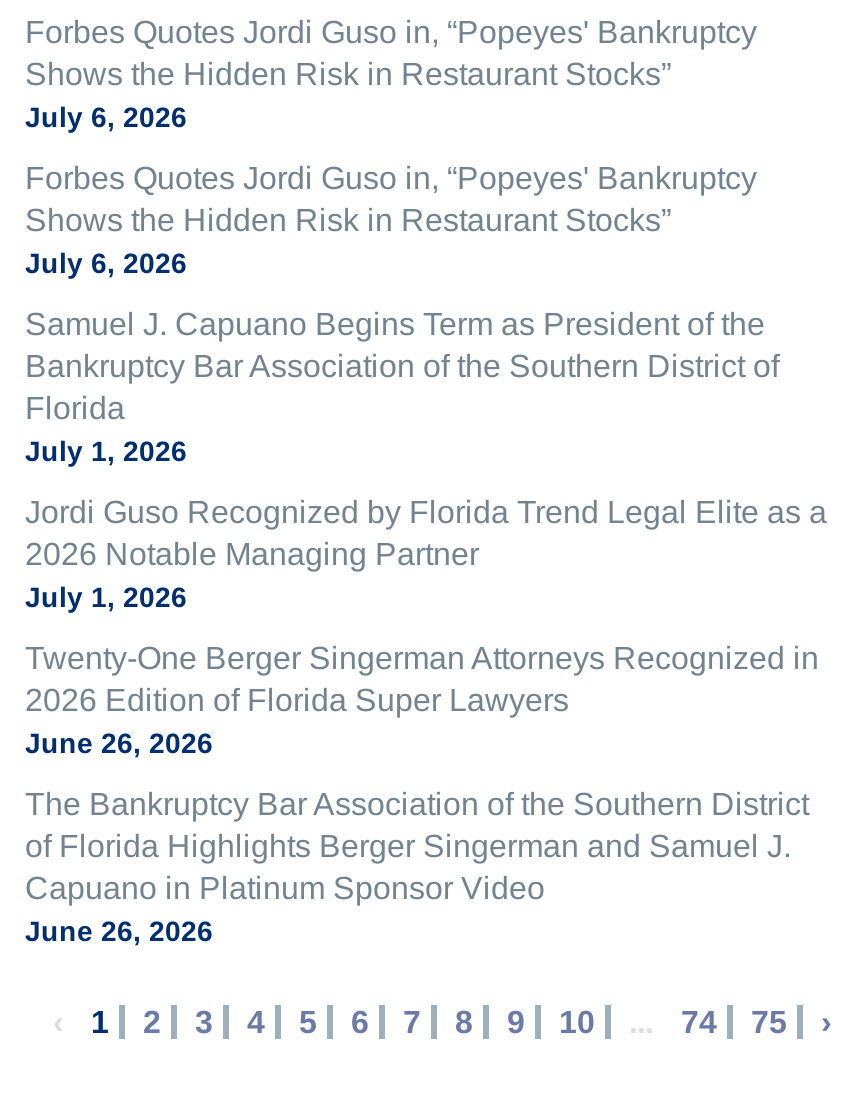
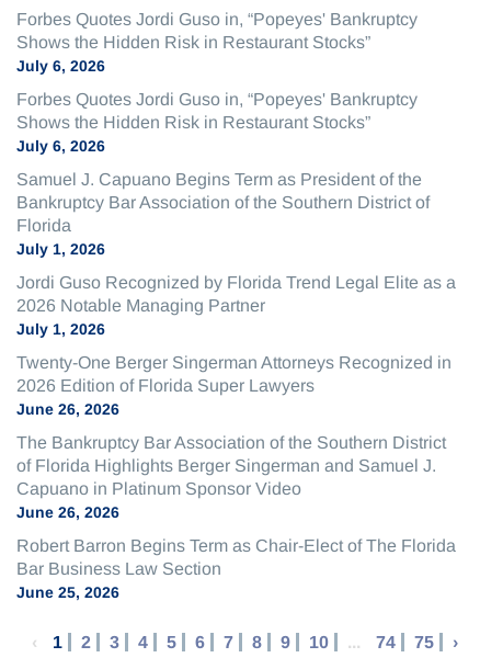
+ Robert Barron Begins Term as Chair-Elect of The Florida
+ Bar Business Law Section
+ June 25, 2026
